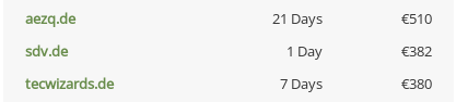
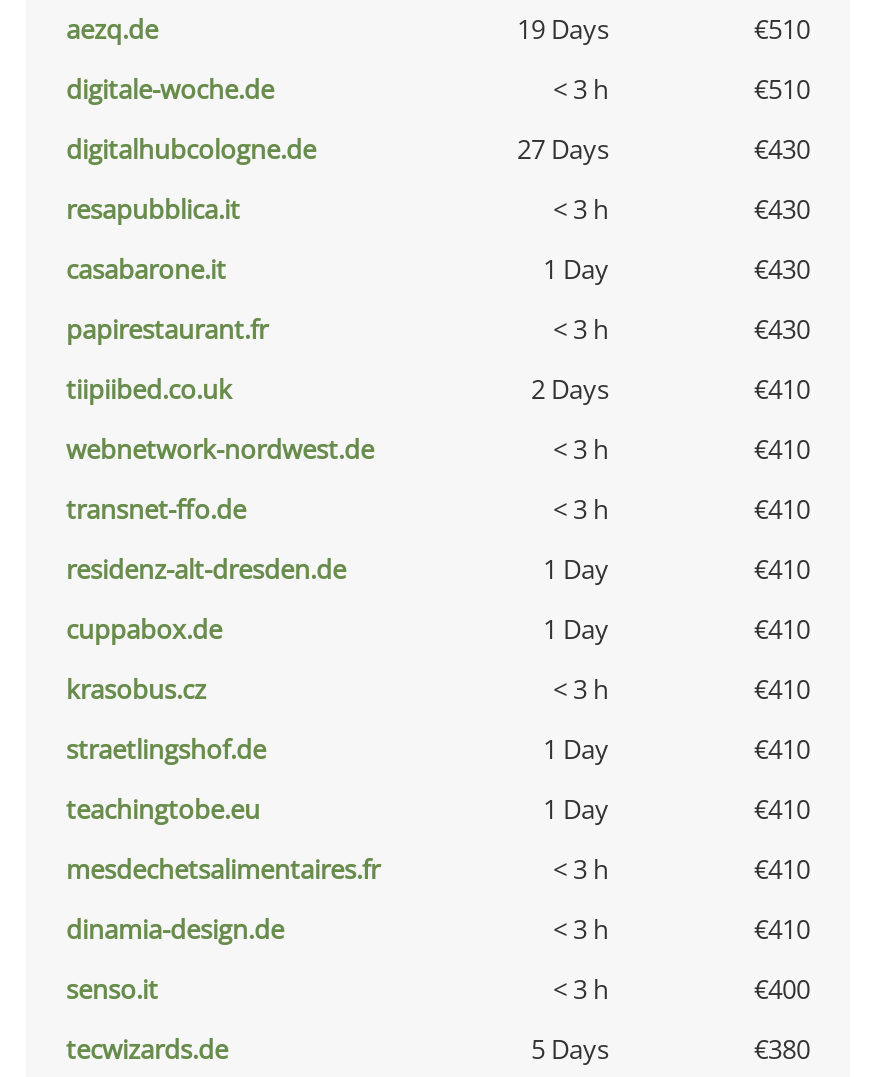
- 21 Days
+ 19 Days

- sdv.de
+ digitale-woche.de
+ < 3 h
+ €510
+ digitalhubcologne.de
+ 27 Days
+ €430
+ resapubblica.it
+ < 3 h
+ €430
+ casabarone.it

- €382
+ €430
+ papirestaurant.fr
+ < 3 h
+ €430
+ tiipiibed.co.uk
+ 2 Days
+ €410
+ webnetwork-nordwest.de
+ < 3 h
+ €410
+ transnet-ffo.de
+ < 3 h
+ €410
+ residenz-alt-dresden.de
+ 1 Day
+ €410
+ cuppabox.de
+ 1 Day
+ €410
+ krasobus.cz
+ < 3 h
+ €410
+ straetlingshof.de
+ 1 Day
+ €410
+ teachingtobe.eu
+ 1 Day
+ €410
+ mesdechetsalimentaires.fr
+ < 3 h
+ €410
+ dinamia-design.de
+ < 3 h
+ €410
+ senso.it
+ < 3 h
+ €400

- 7 Days
+ 5 Days
